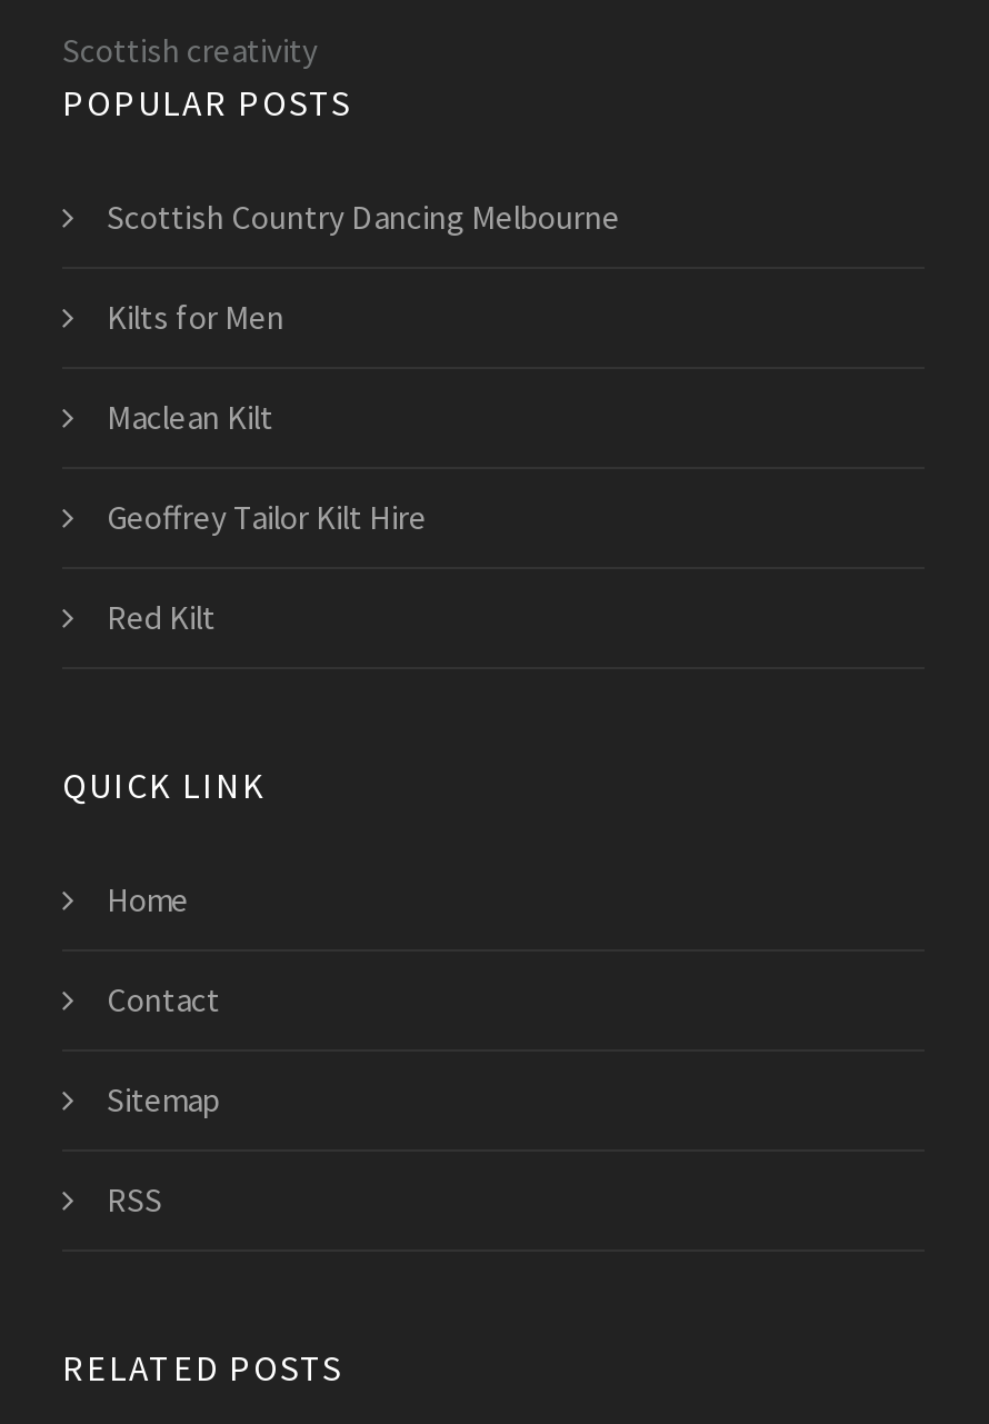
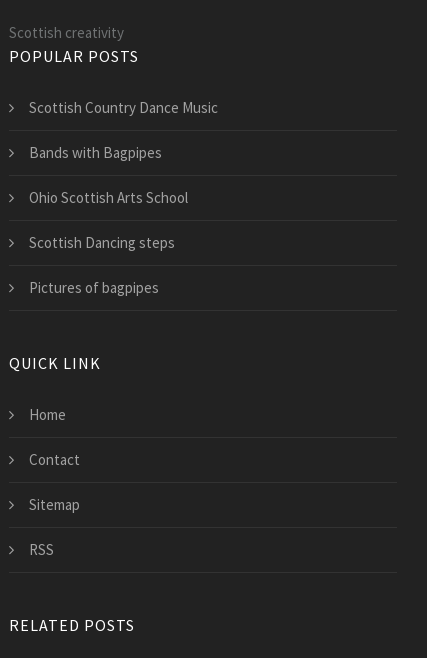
- Scottish Country Dancing Melbourne
+ Scottish Country Dance Music

- Kilts for Men
+ Bands with Bagpipes

- Maclean Kilt
+ Ohio Scottish Arts School

- Geoffrey Tailor Kilt Hire
+ Scottish Dancing steps

- Red Kilt
+ Pictures of bagpipes
